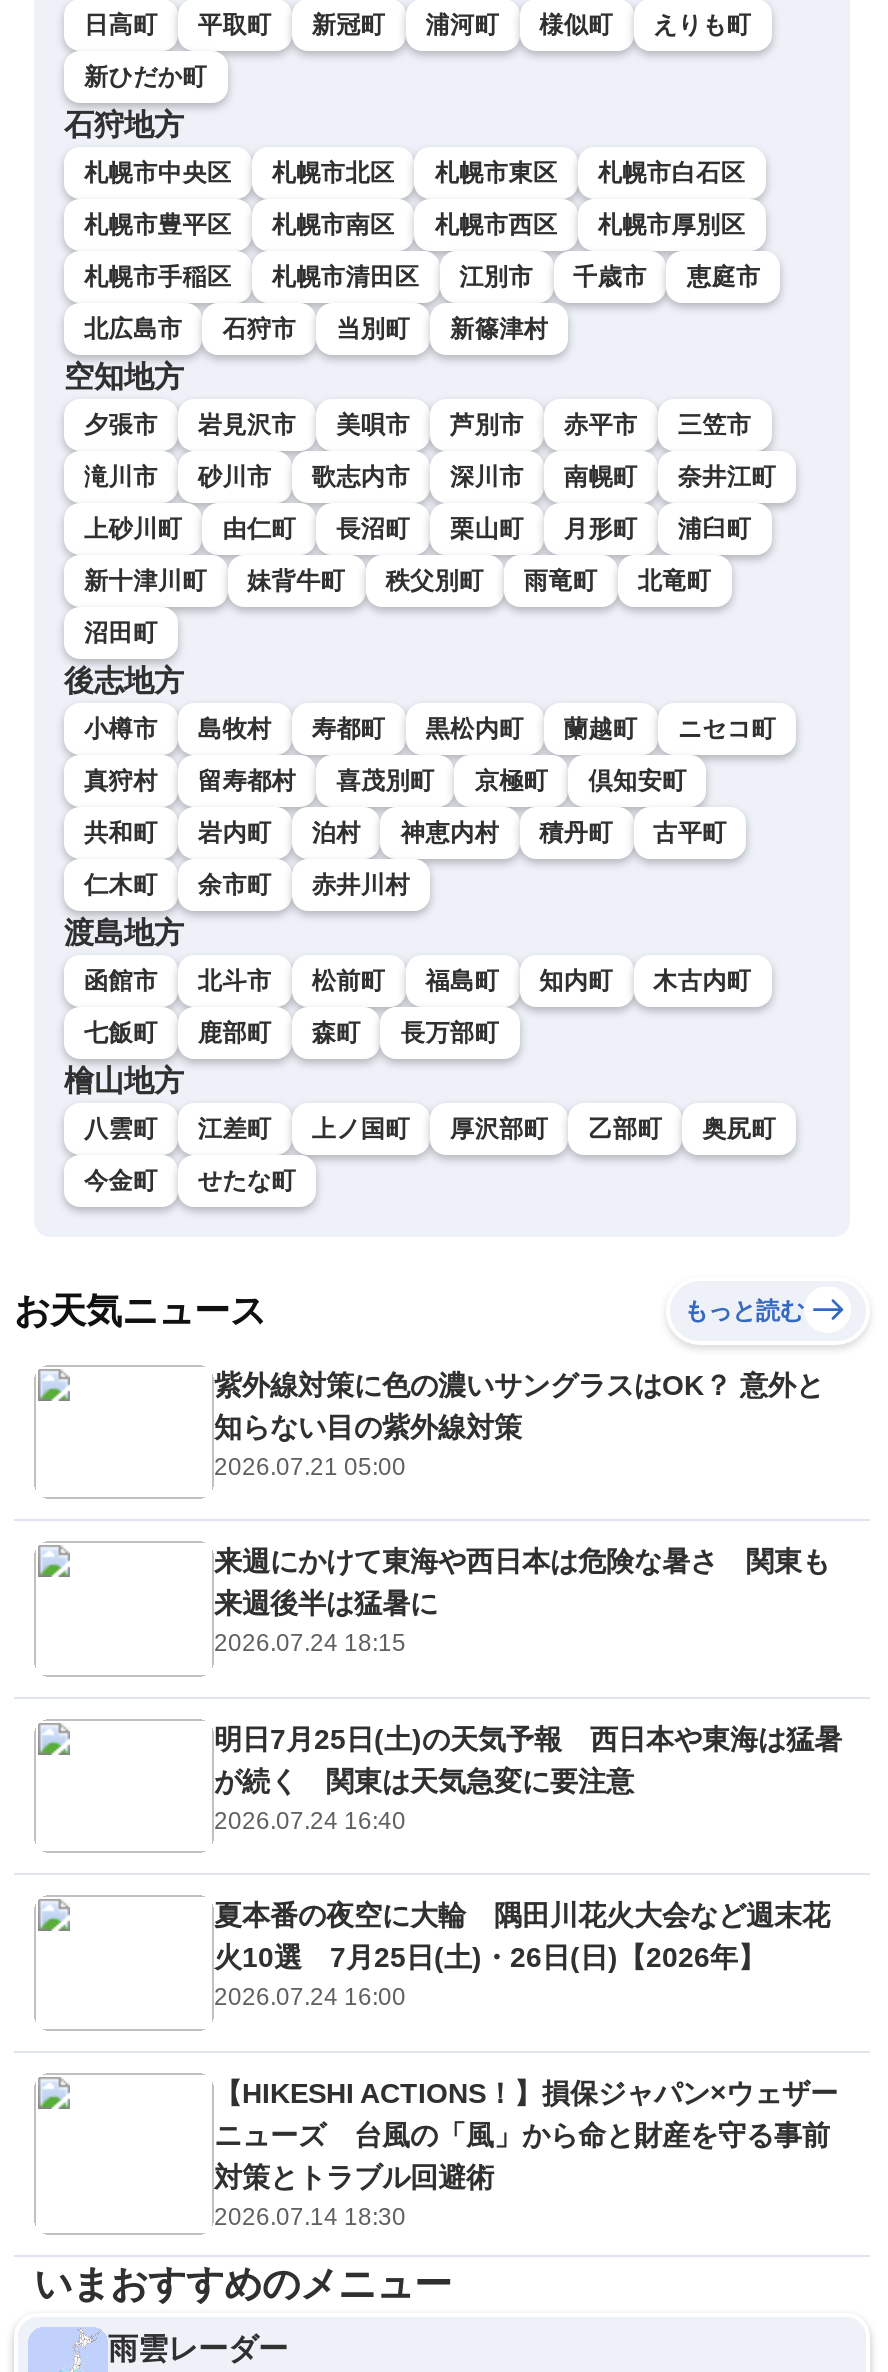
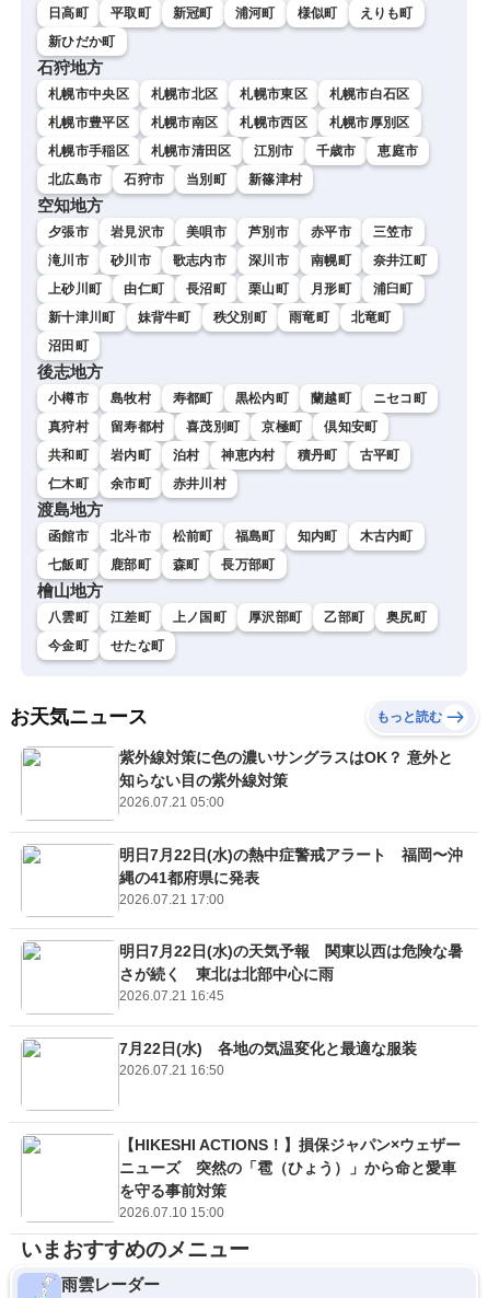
- 来週にかけて東海や西日本は危険な暑さ 関東も
- 来週後半は猛暑に
- 2026.07.24 18:15
+ 明日7月22日(水)の熱中症警戒アラート 福岡〜沖
+ 縄の41都府県に発表
+ 2026.07.21 17:00

- 明日7月25日(土)の天気予報 西日本や東海は猛暑
- が続く 関東は天気急変に要注意
- 2026.07.24 16:40
+ 明日7月22日(水)の天気予報 関東以西は危険な暑
+ さが続く 東北は北部中心に雨
+ 2026.07.21 16:45

- 夏本番の夜空に大輪 隅田川花火大会など週末花
- 火10選 7月25日(土)・26日(日)【2026年】
- 2026.07.24 16:00
+ 7月22日(水) 各地の気温変化と最適な服装
+ 2026.07.21 16:50

- ニューズ 台風の「風」から命と財産を守る事前
- 対策とトラブル回避術
- 2026.07.14 18:30
+ ニューズ 突然の「雹（ひょう）」から命と愛車
+ を守る事前対策
+ 2026.07.10 15:00
